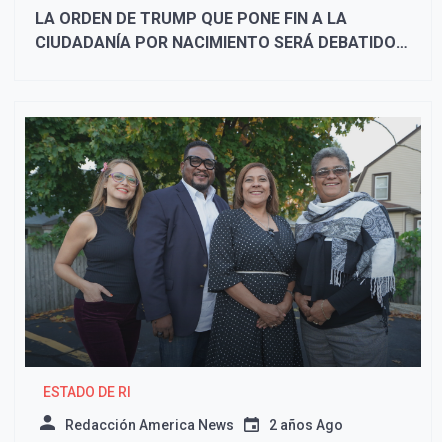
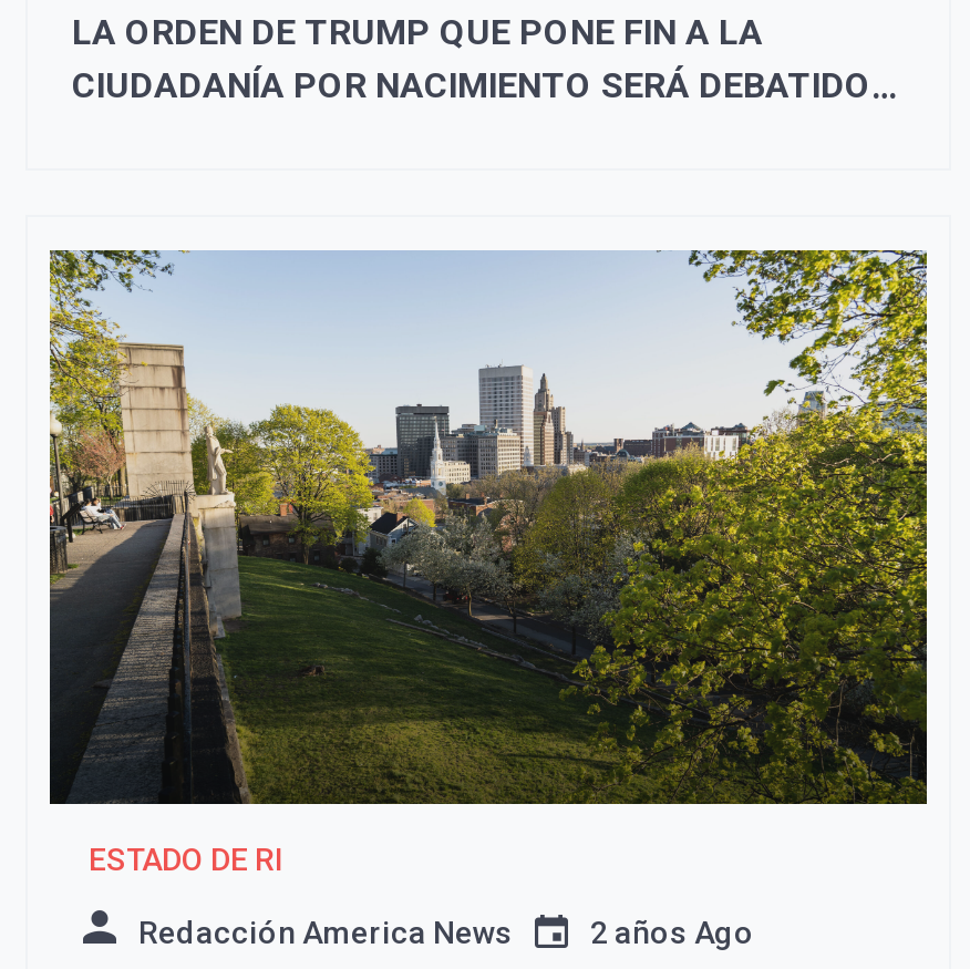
- [image]
+ [image]
